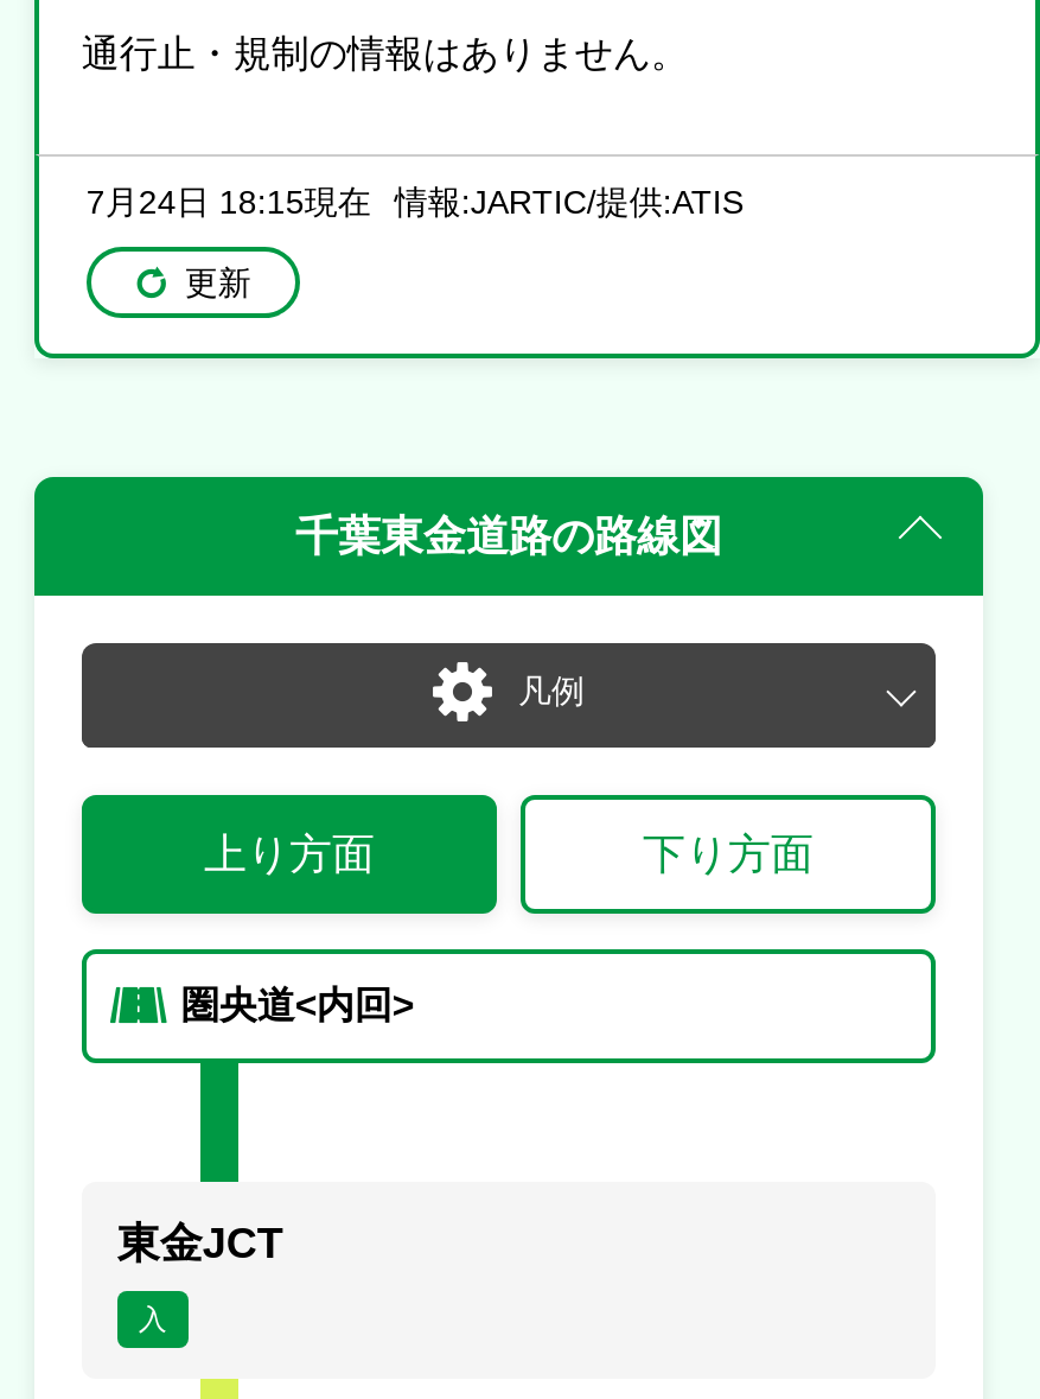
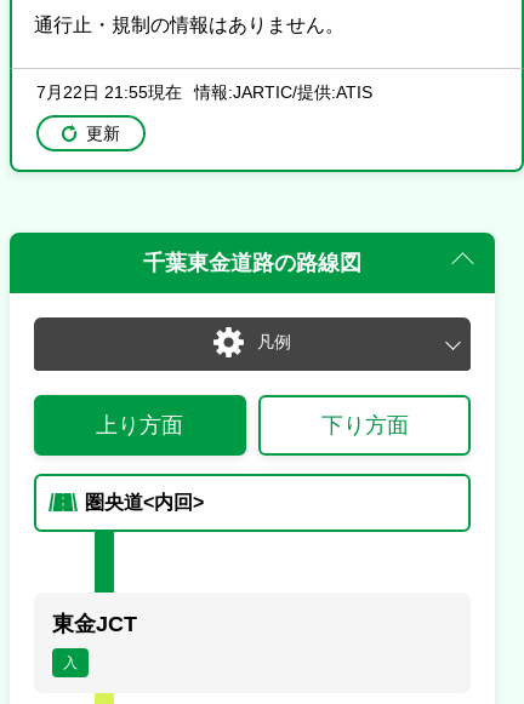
- 7月24日 18:15現在 情報:JARTIC/提供:ATIS
+ 7月22日 21:55現在 情報:JARTIC/提供:ATIS
